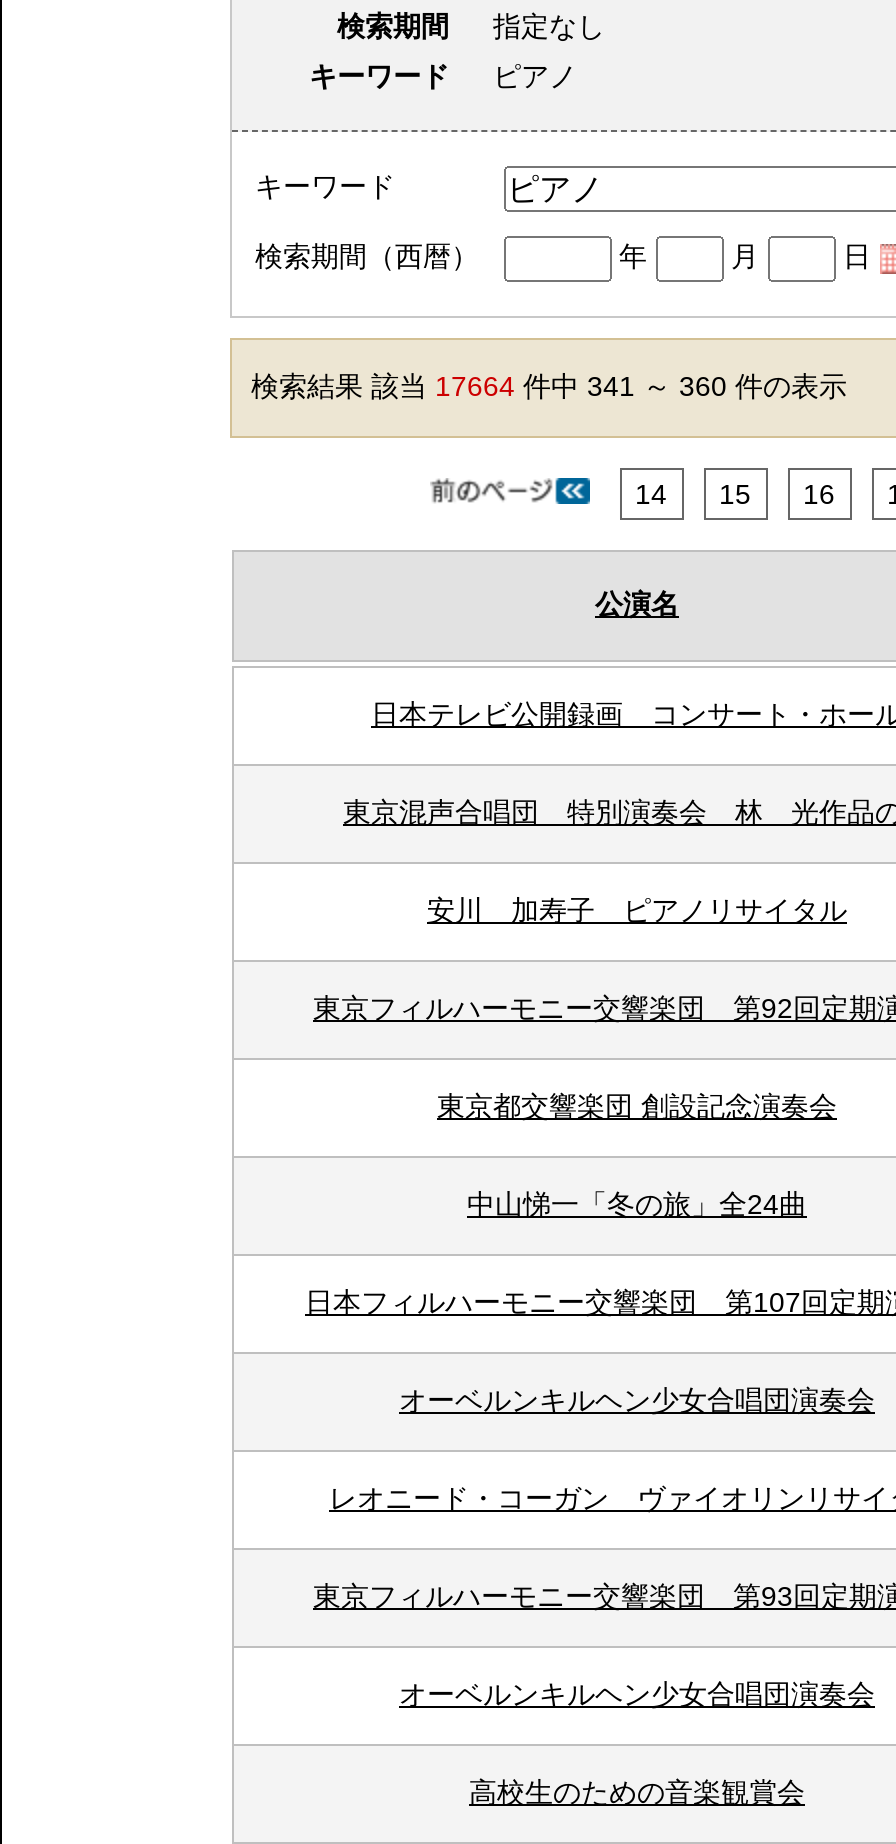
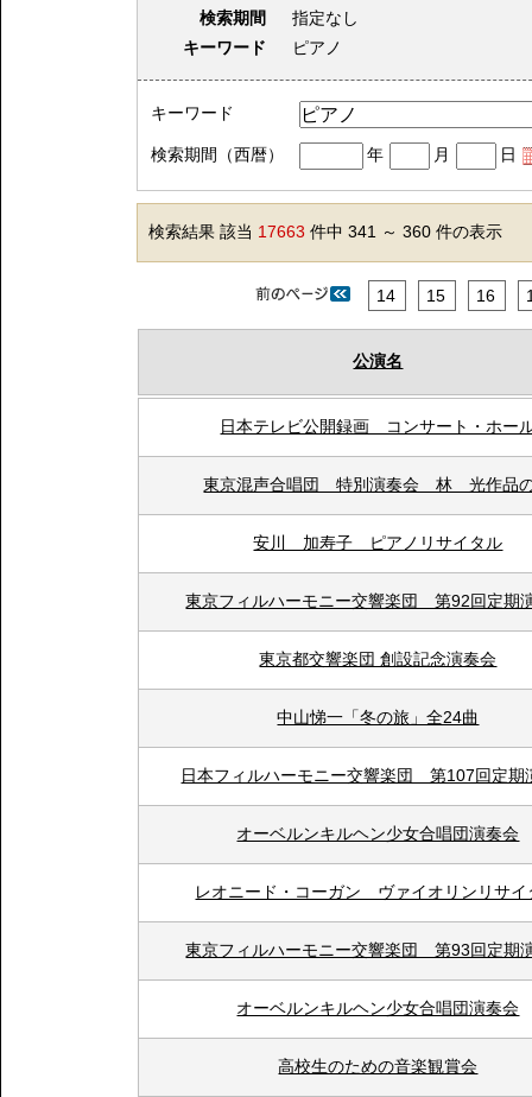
- 検索結果 該当17664件中 341 ～ 360 件の表示
+ 検索結果 該当17663件中 341 ～ 360 件の表示
